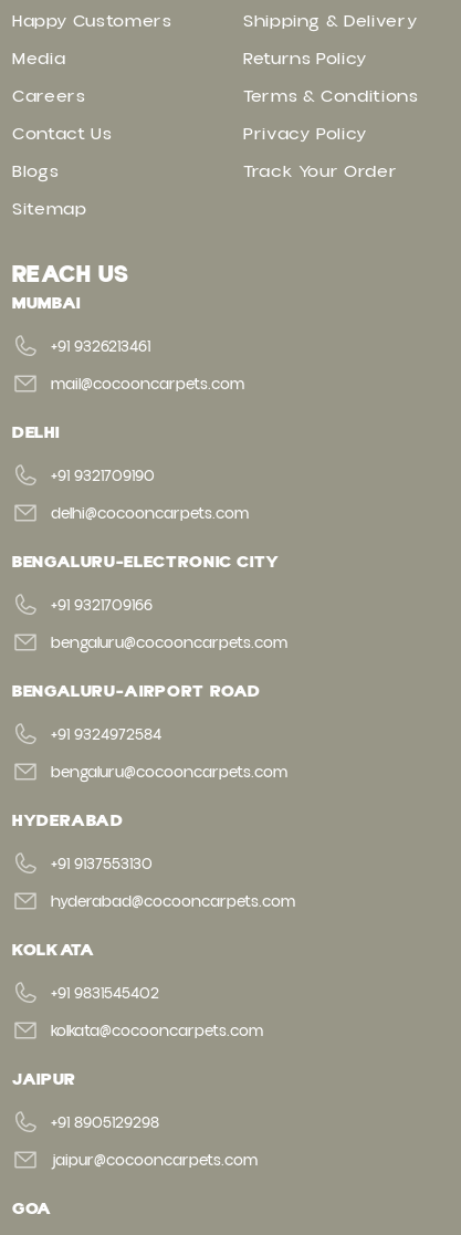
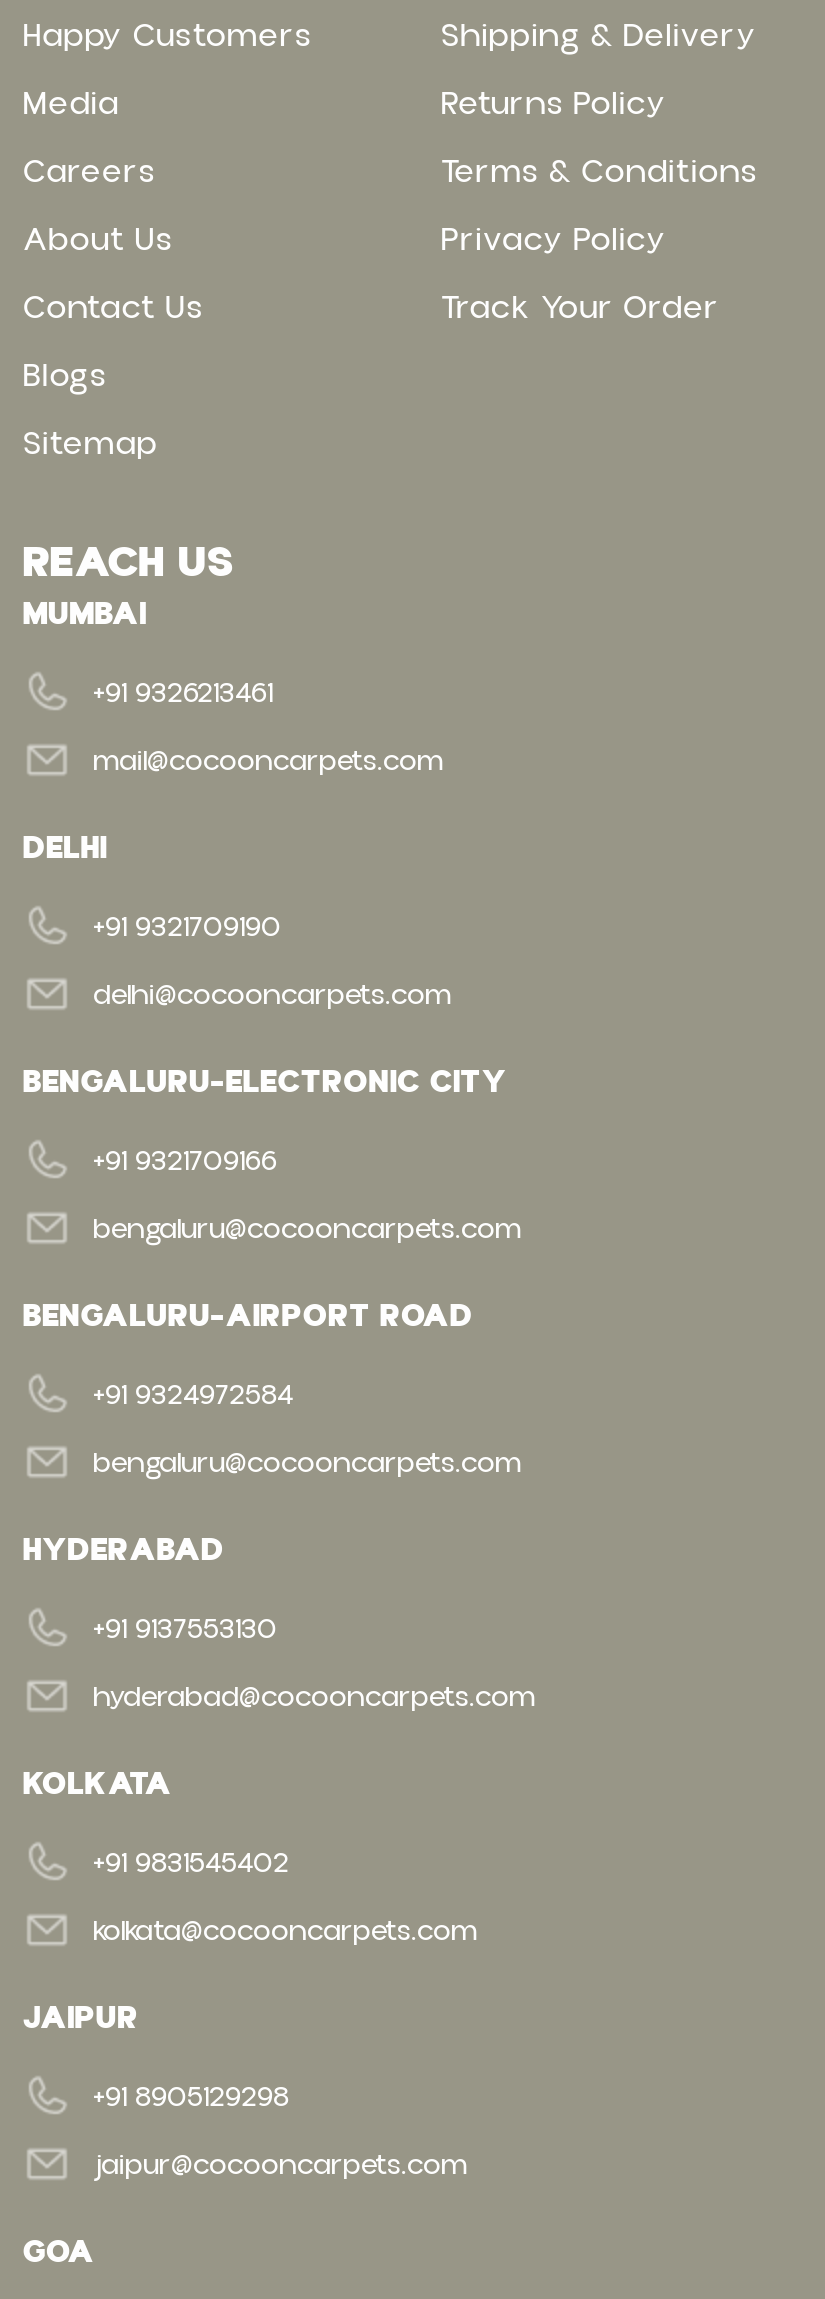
+ About Us
